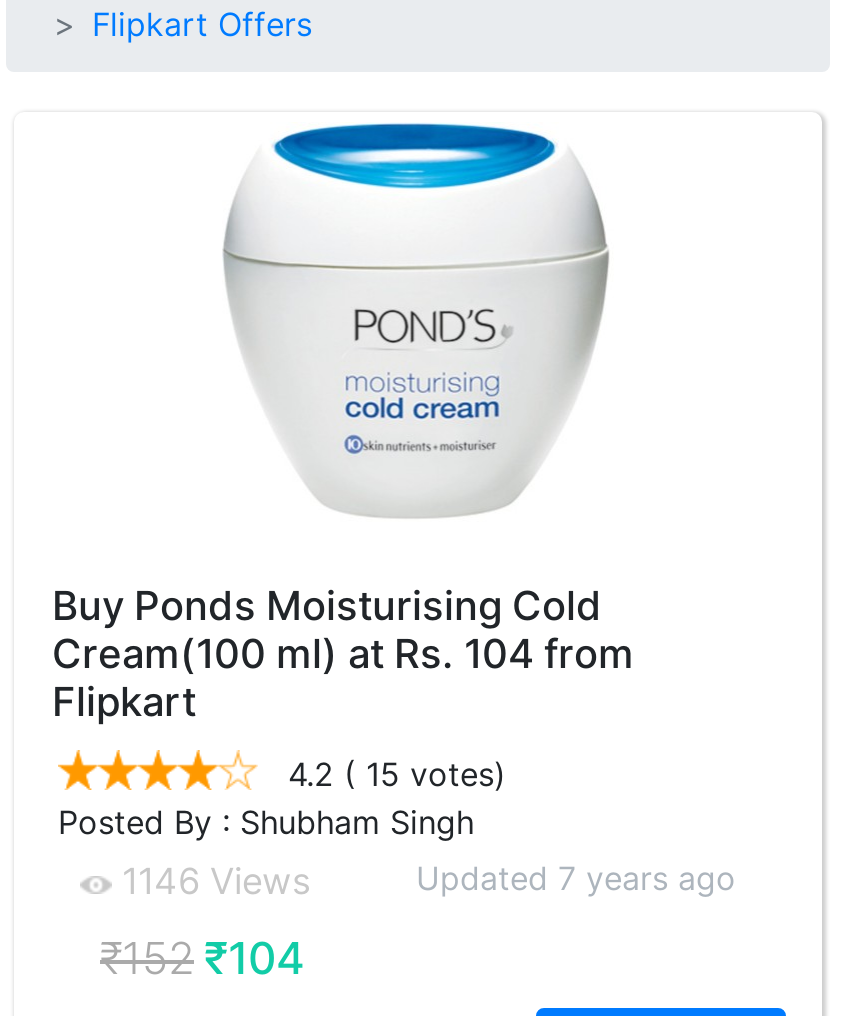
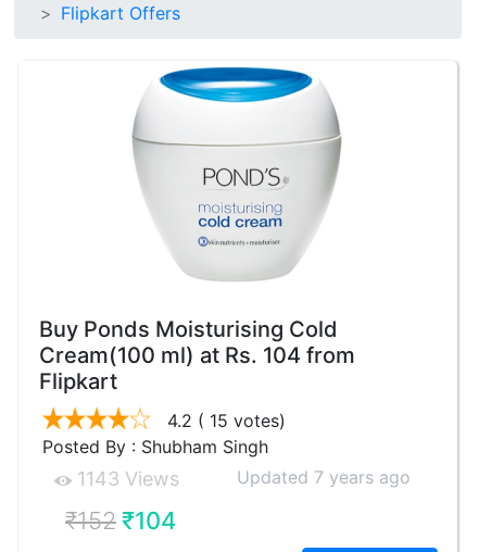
- 1146 Views
+ 1143 Views
